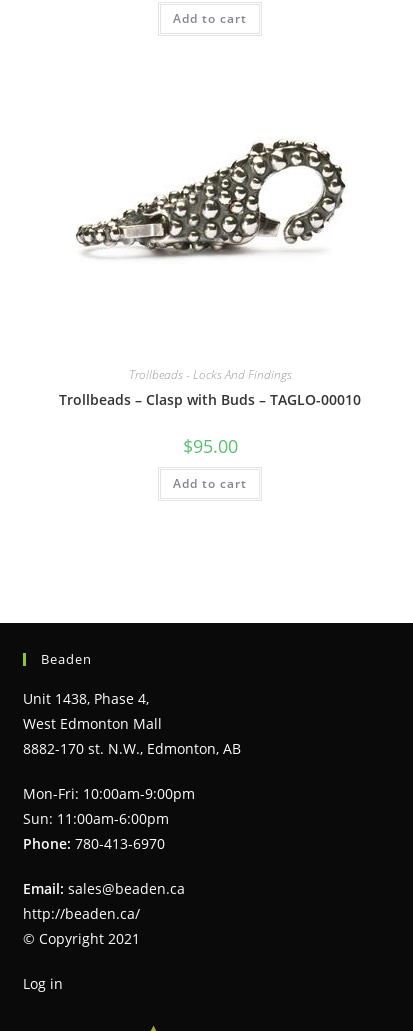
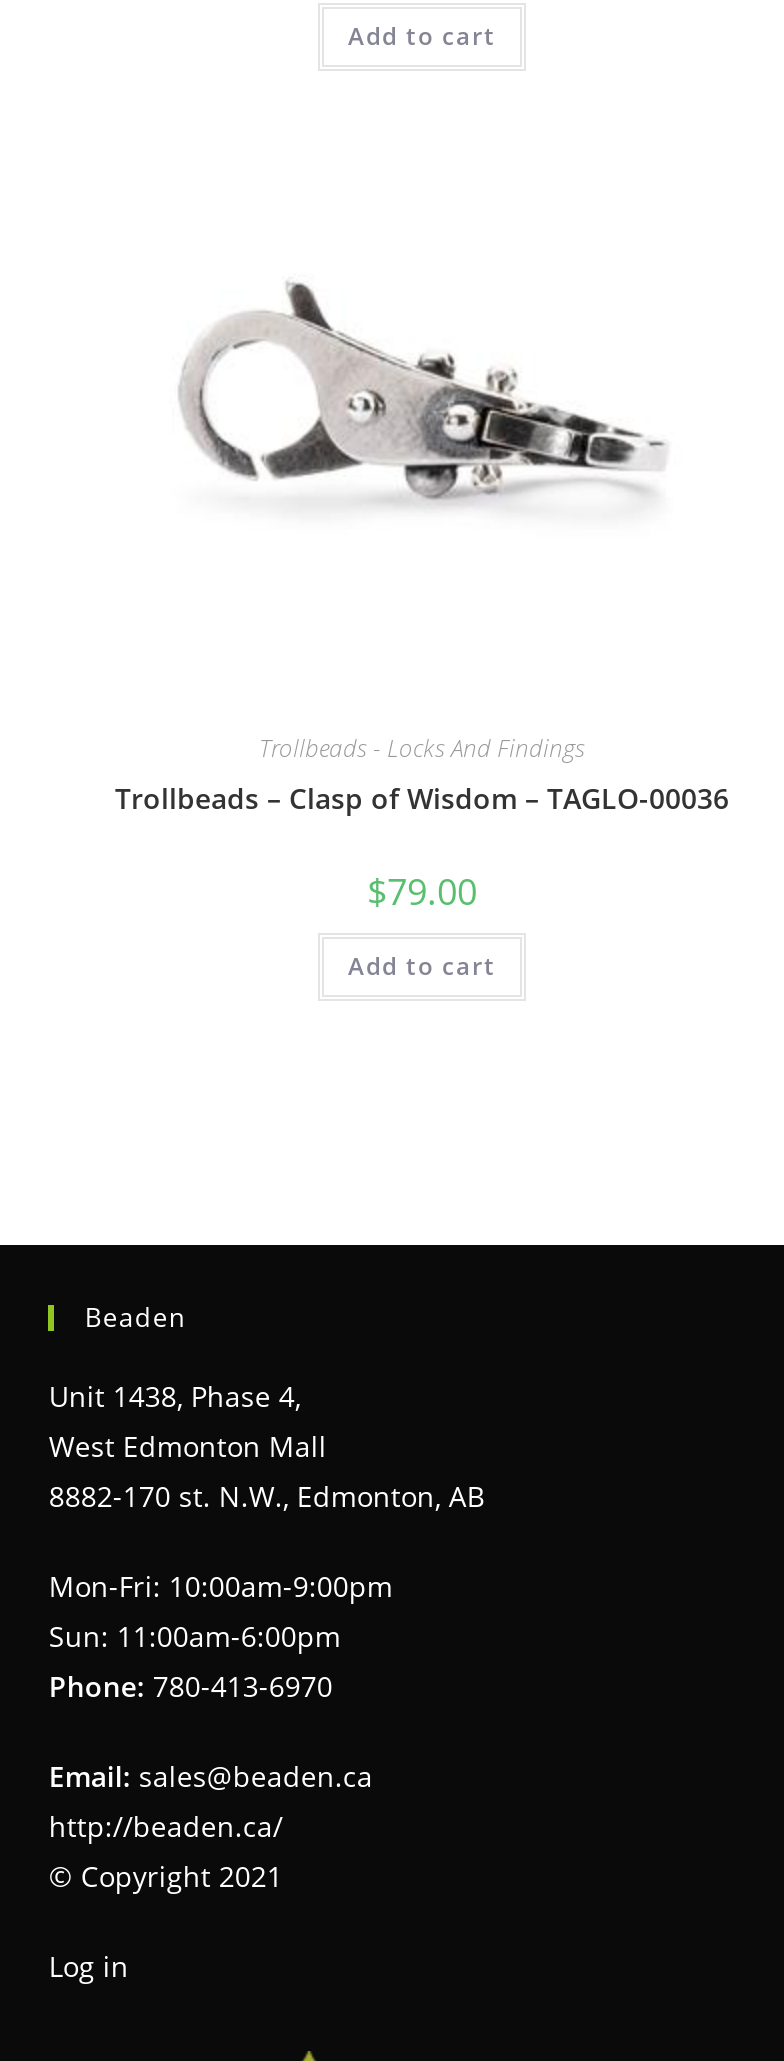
- [image]
+ [image]

- Trollbeads – Clasp with Buds – TAGLO-00010
+ Trollbeads – Clasp of Wisdom – TAGLO-00036

- $95.00
+ $79.00
